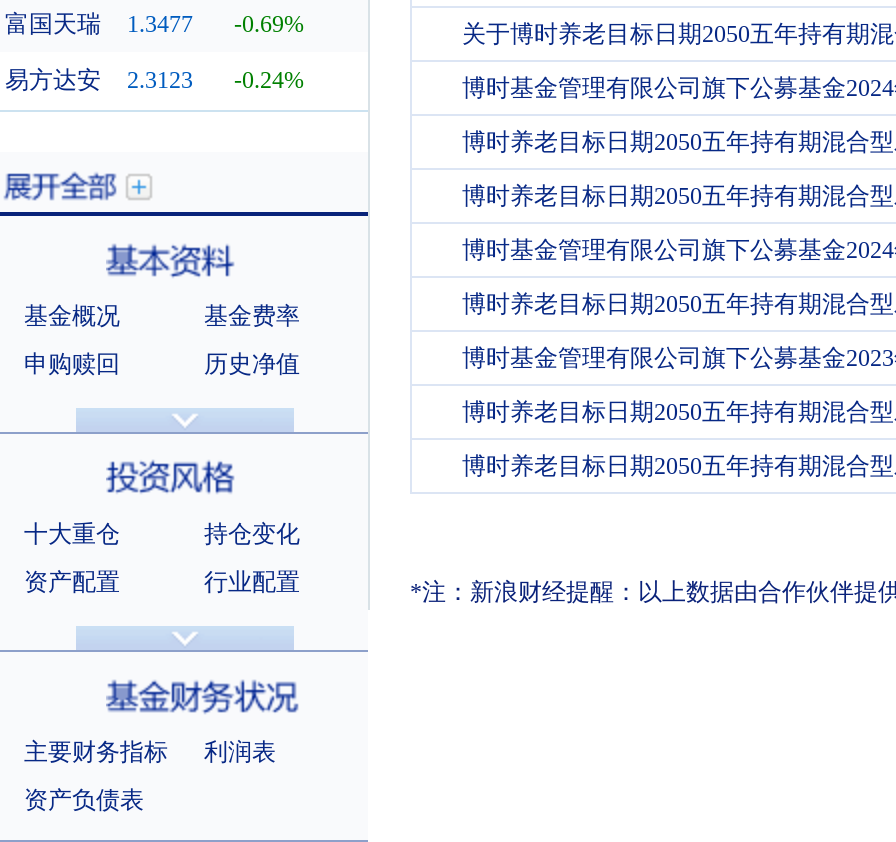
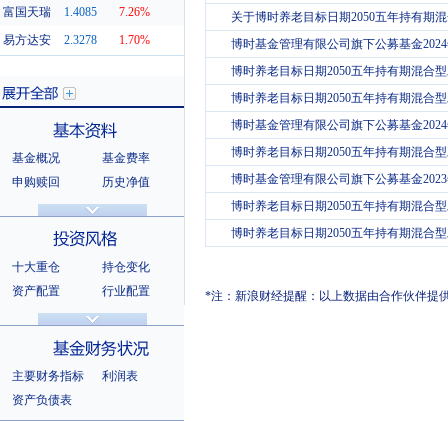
- 1.3477
+ 1.4085

- -0.69%
+ 7.26%

- 2.3123
+ 2.3278

- -0.24%
+ 1.70%
